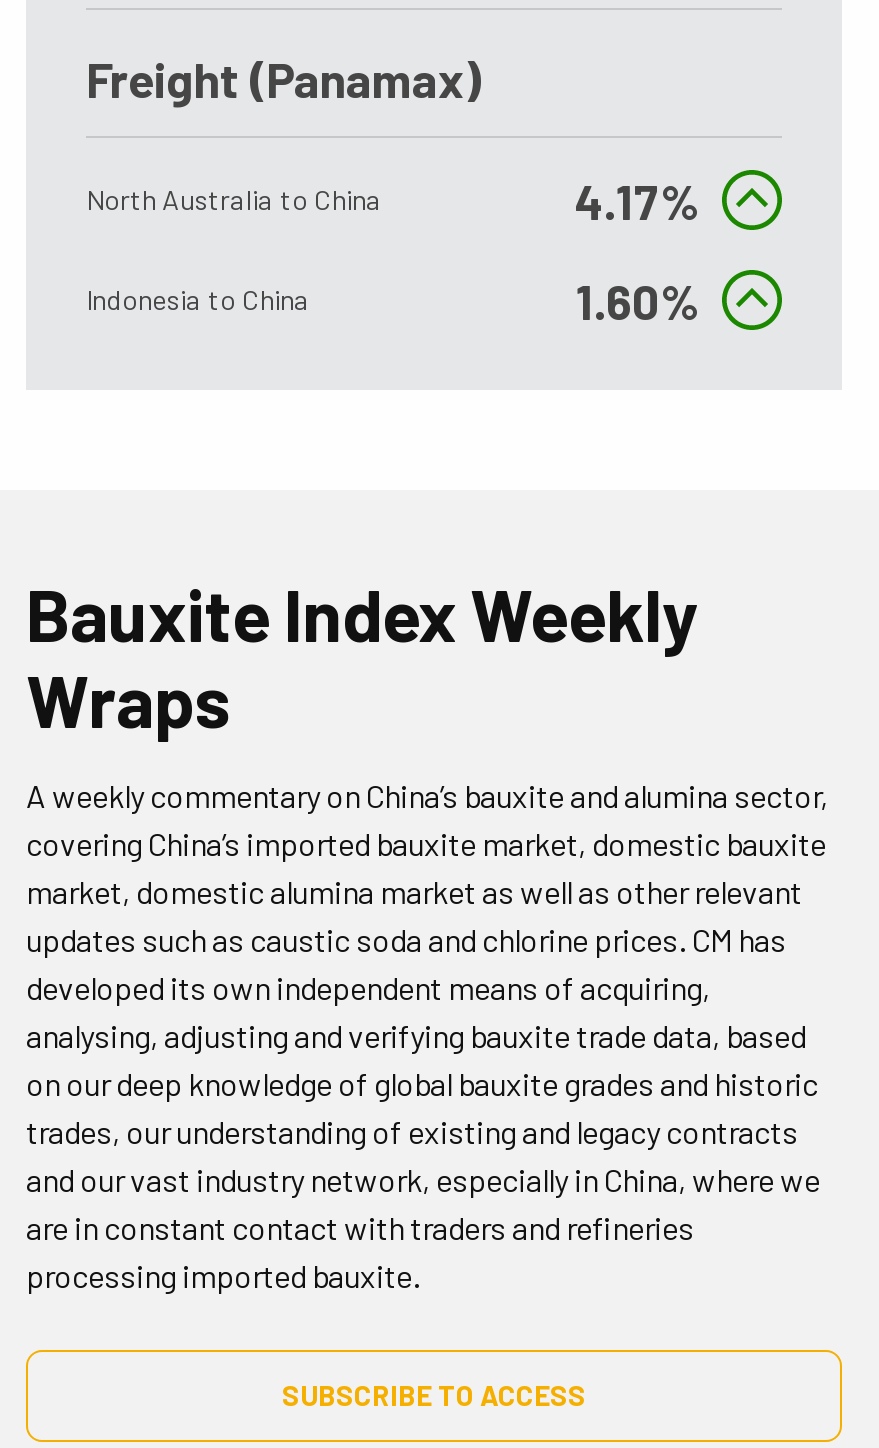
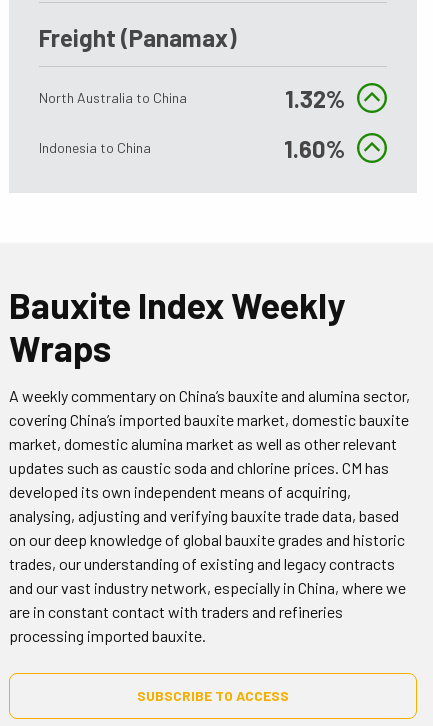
- 4.17%
+ 1.32%
